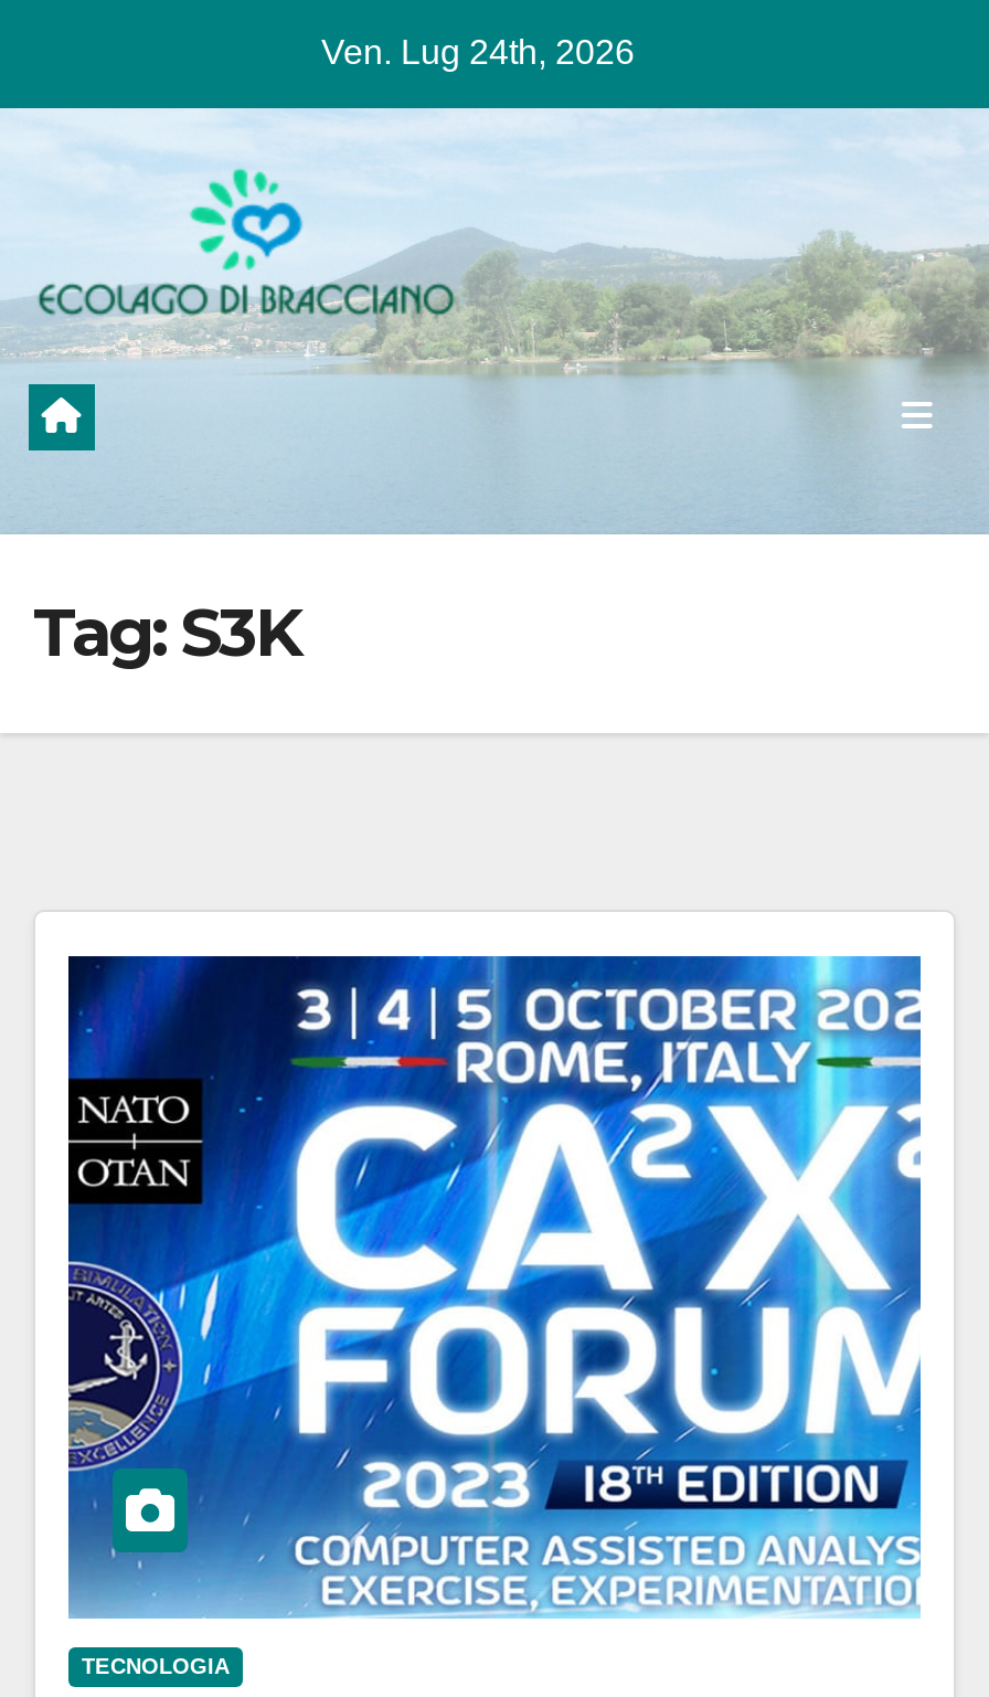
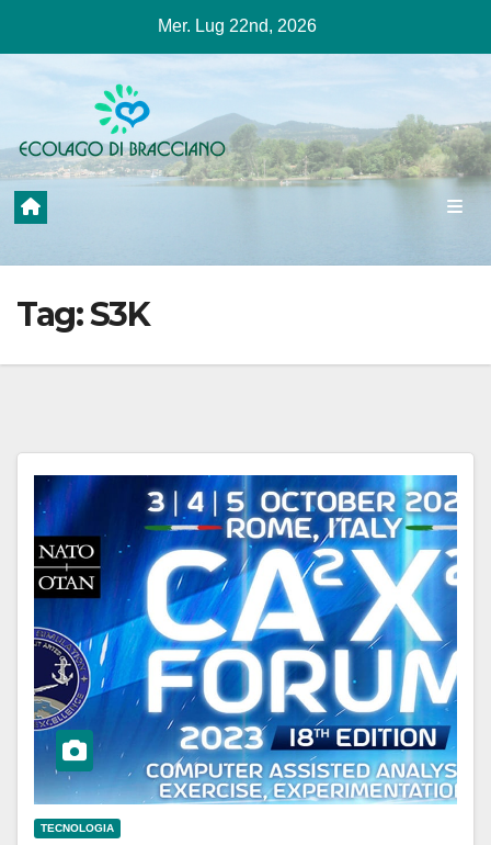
- Ven. Lug 24th, 2026
+ Mer. Lug 22nd, 2026
